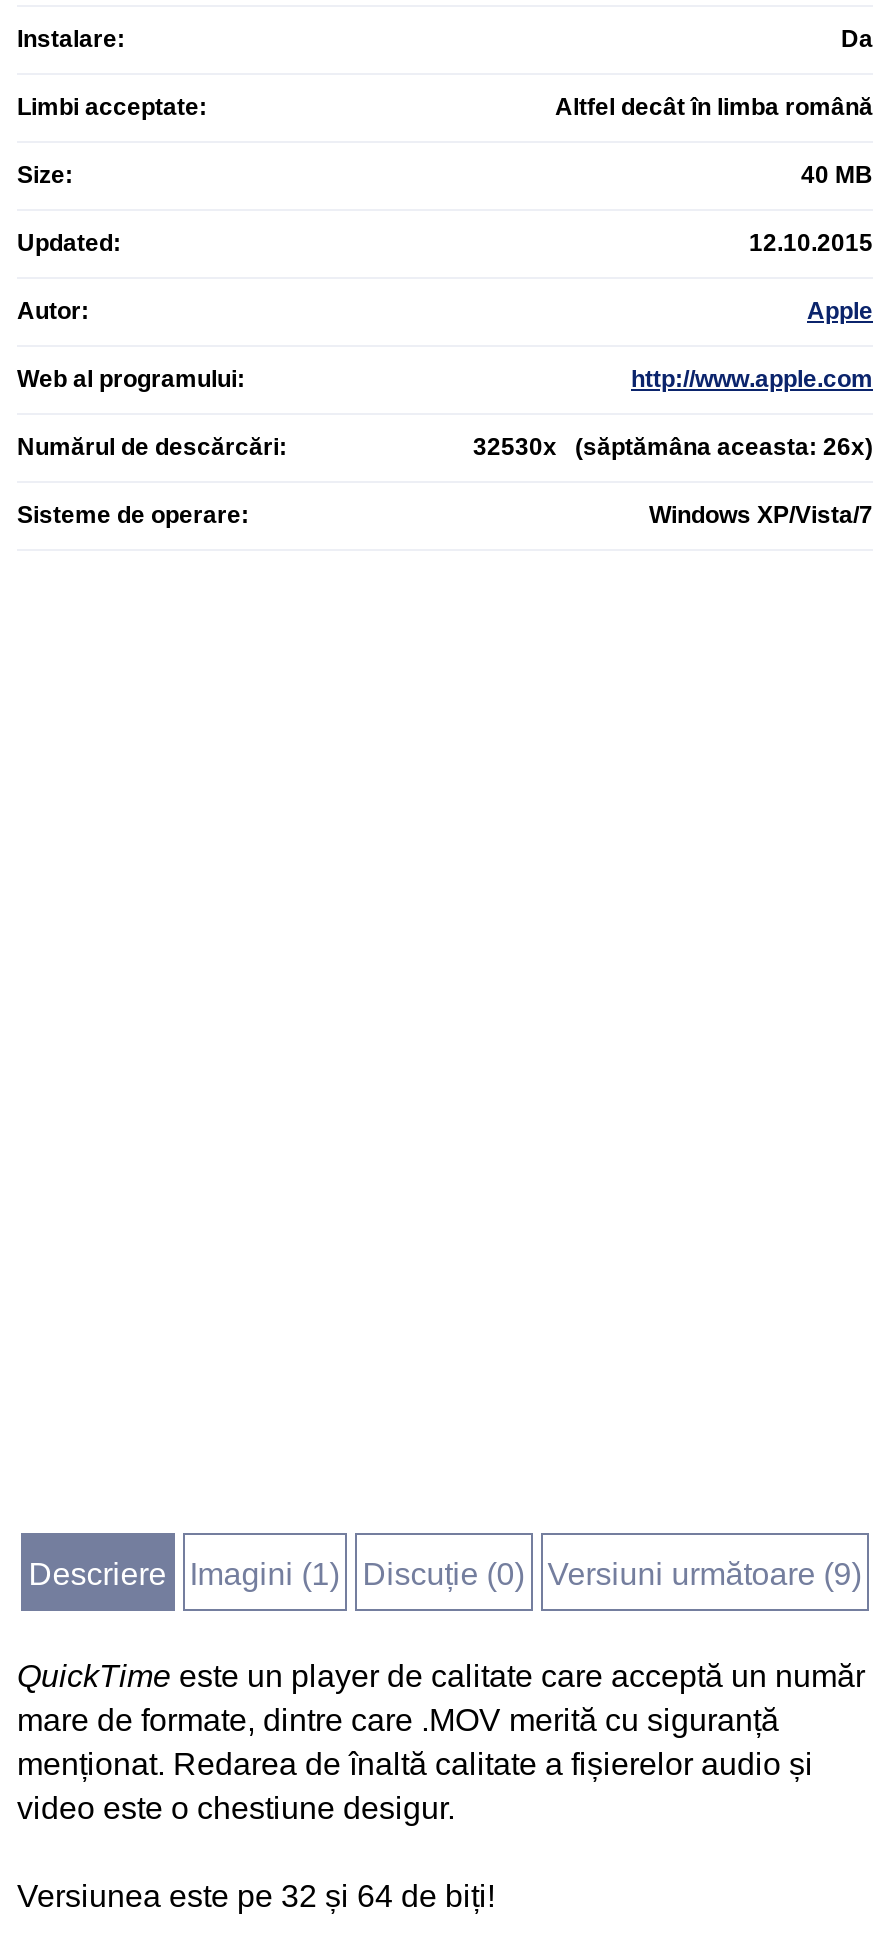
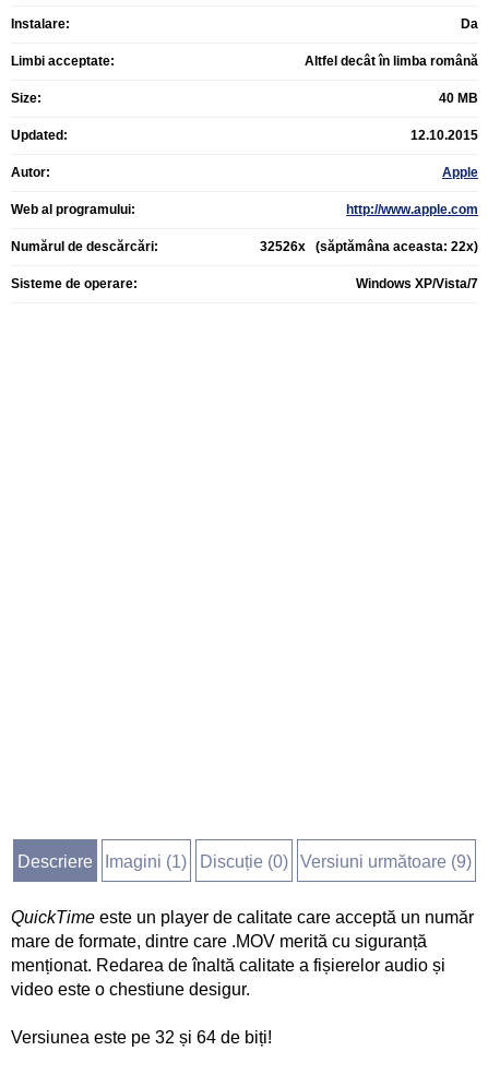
- 32530x (săptămâna aceasta: 26x)
+ 32526x (săptămâna aceasta: 22x)
